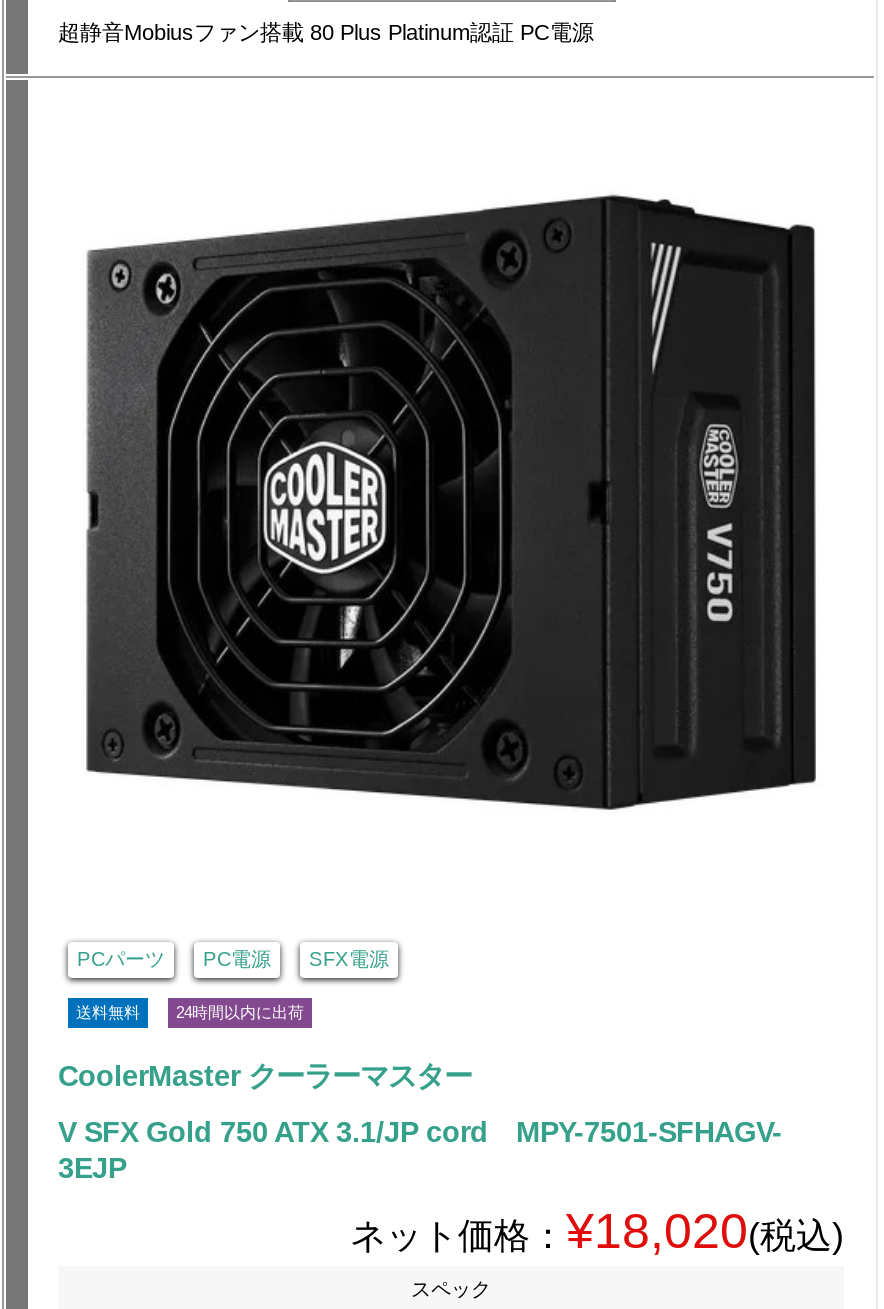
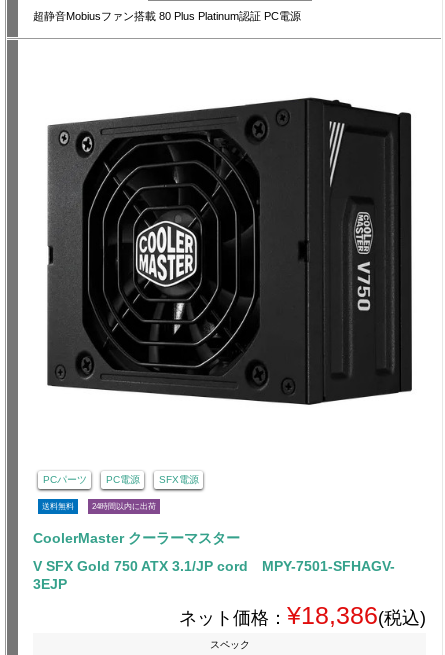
- ネット価格：¥18,020(税込)
+ ネット価格：¥18,386(税込)
